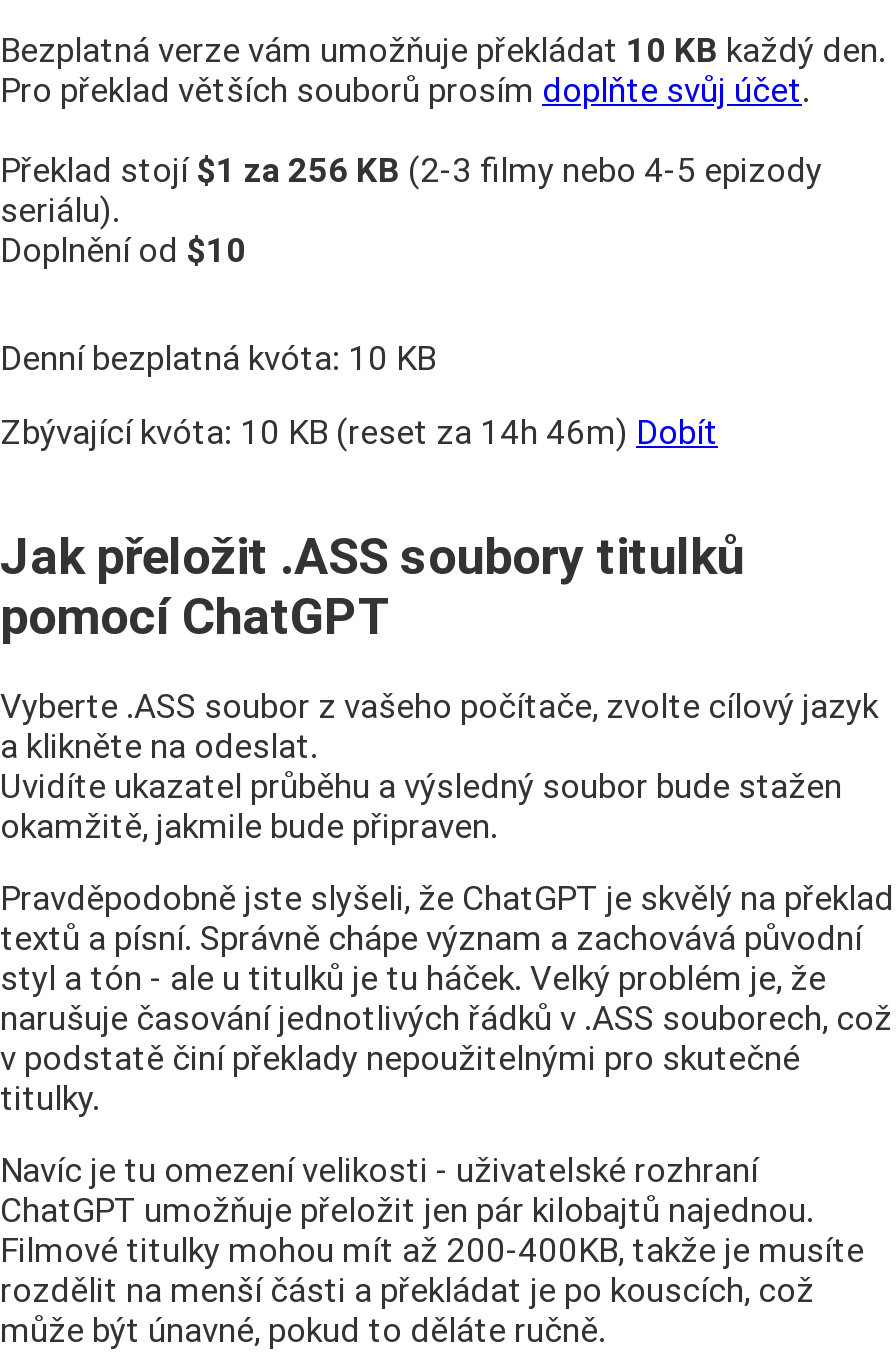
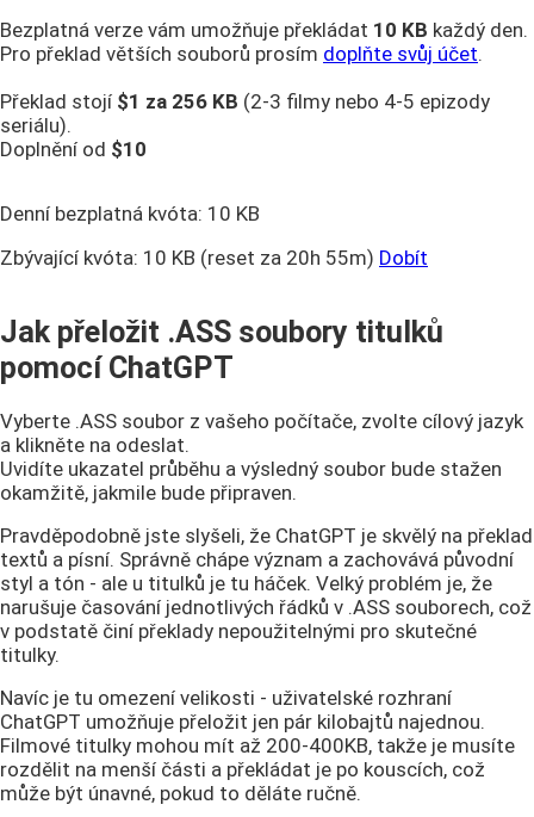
- Zbývající kvóta: 10 KB (reset za 14h 46m) Dobít
+ Zbývající kvóta: 10 KB (reset za 20h 55m) Dobít
